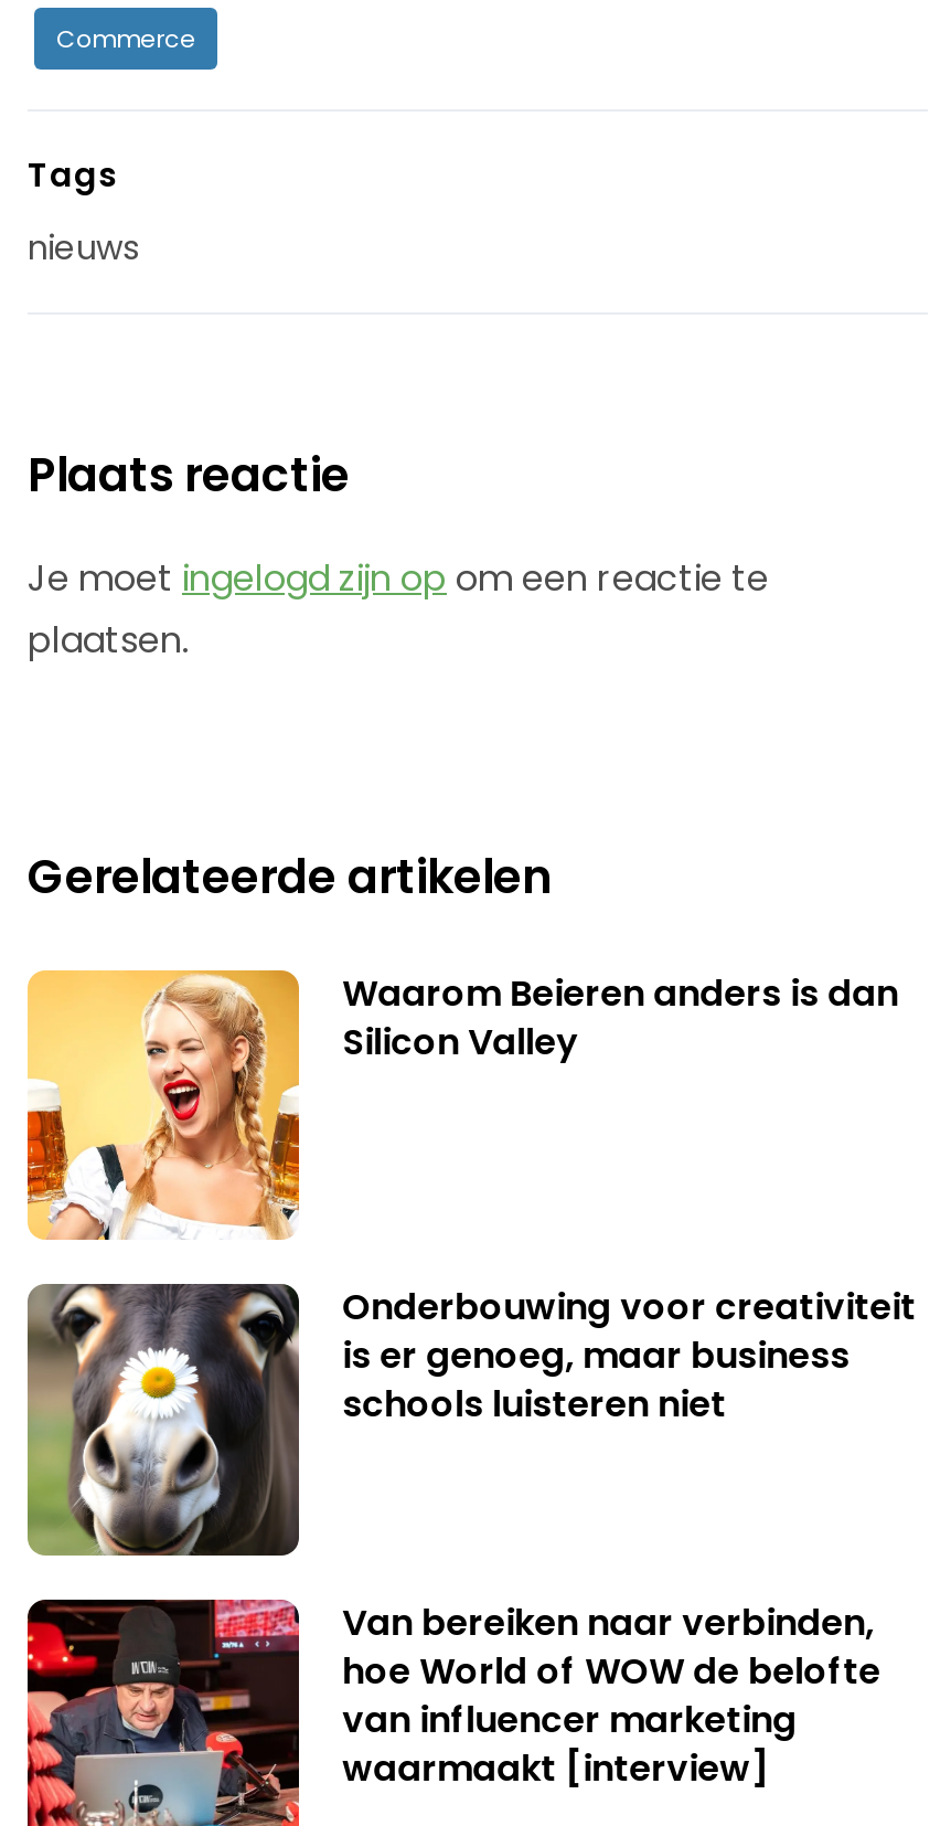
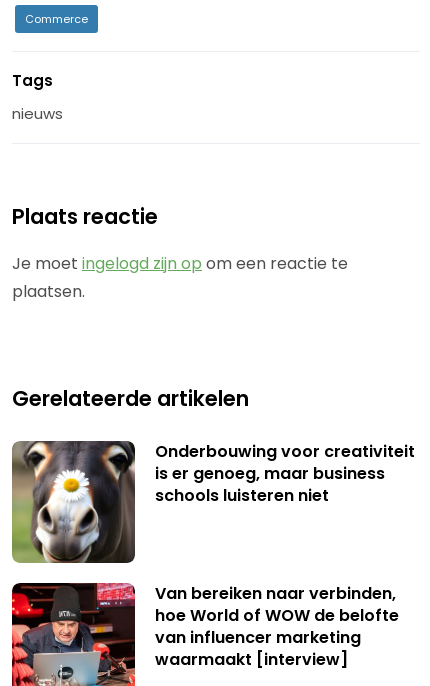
- [image]
- Waarom Beieren anders is dan
- Silicon Valley
